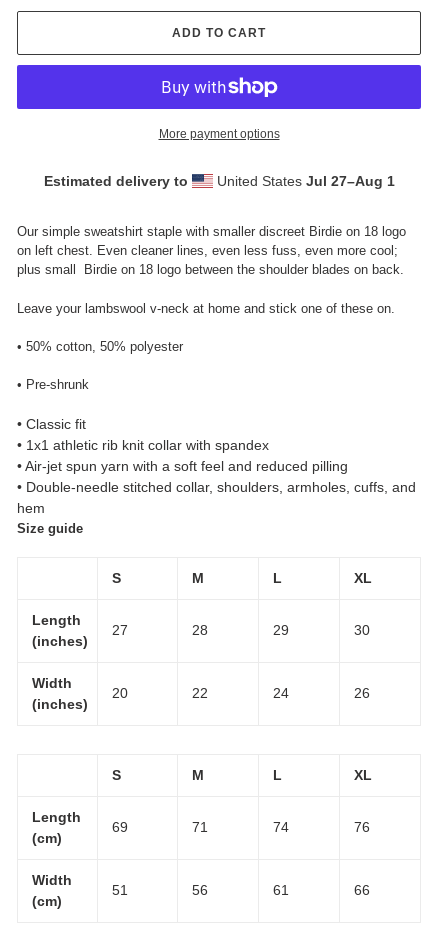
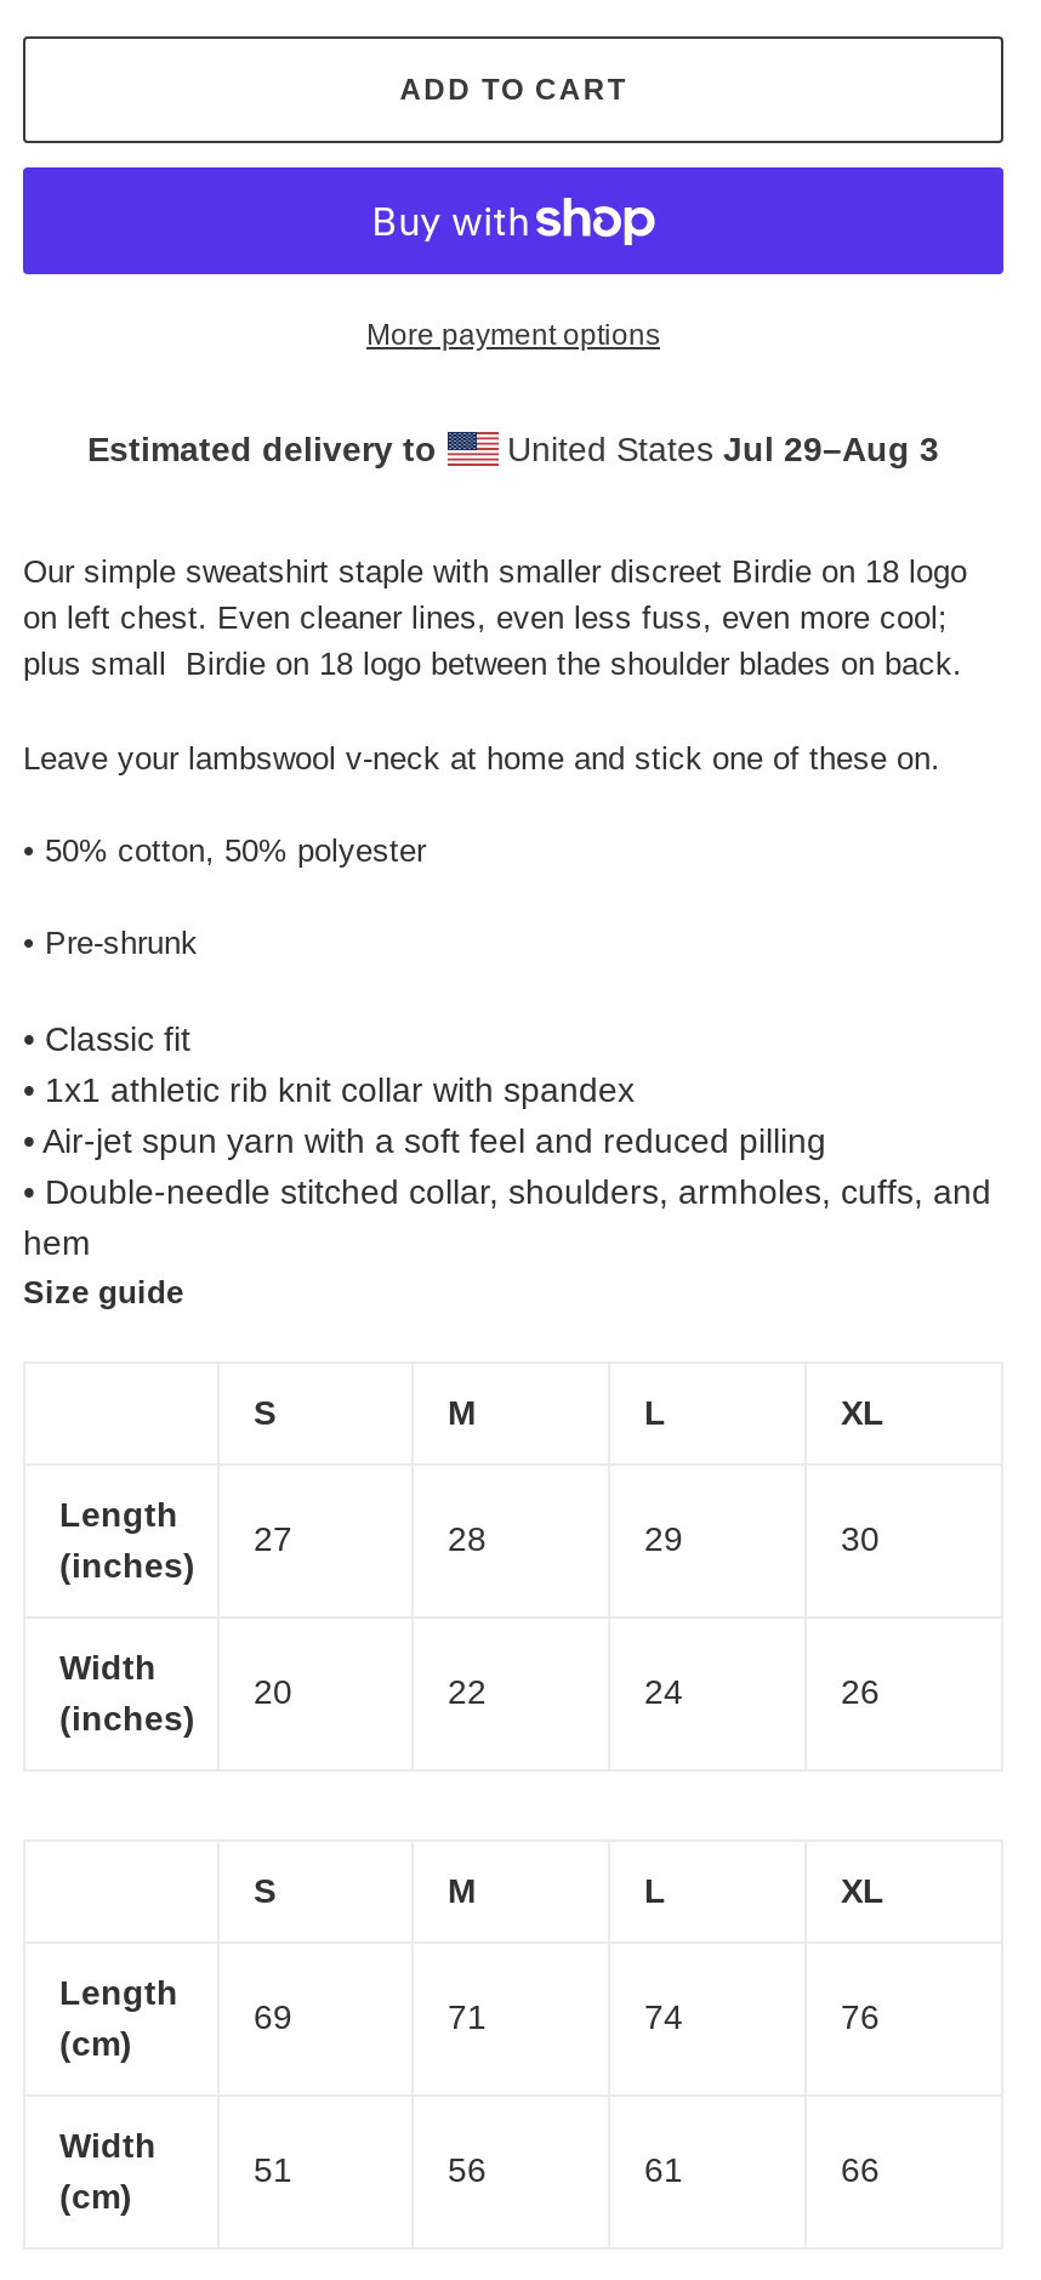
- United States Jul 27–Aug 1
+ United States Jul 29–Aug 3
